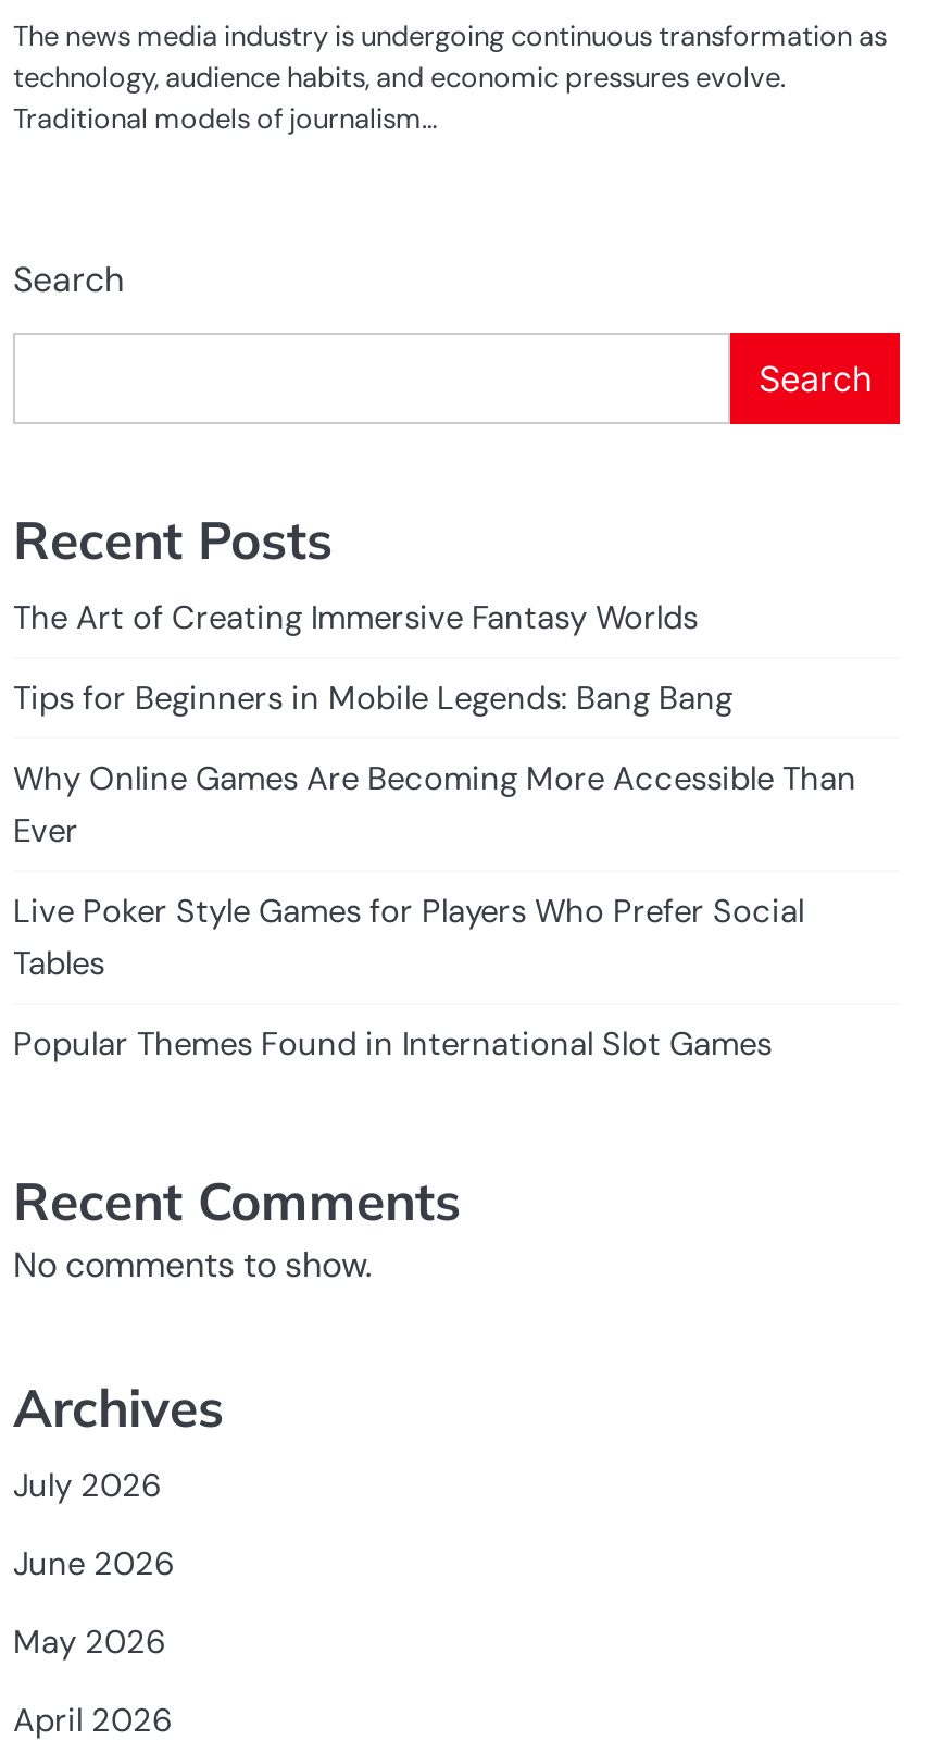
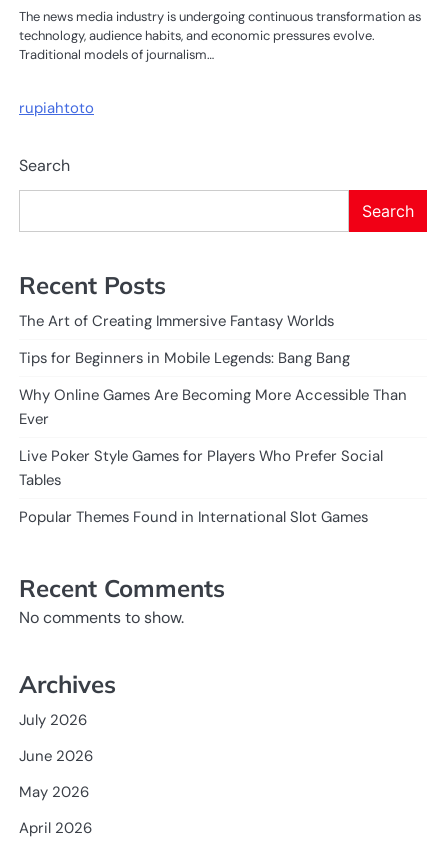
+ rupiahtoto
